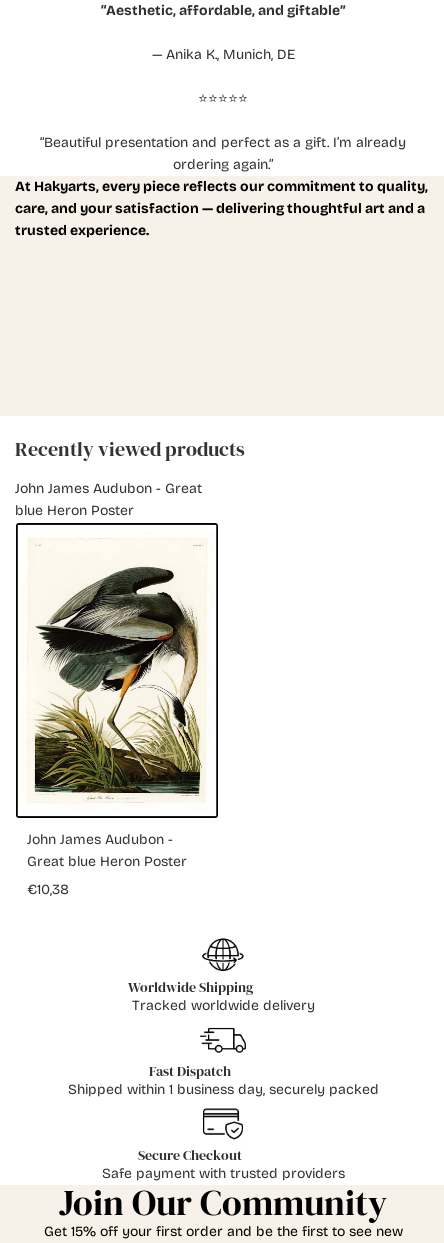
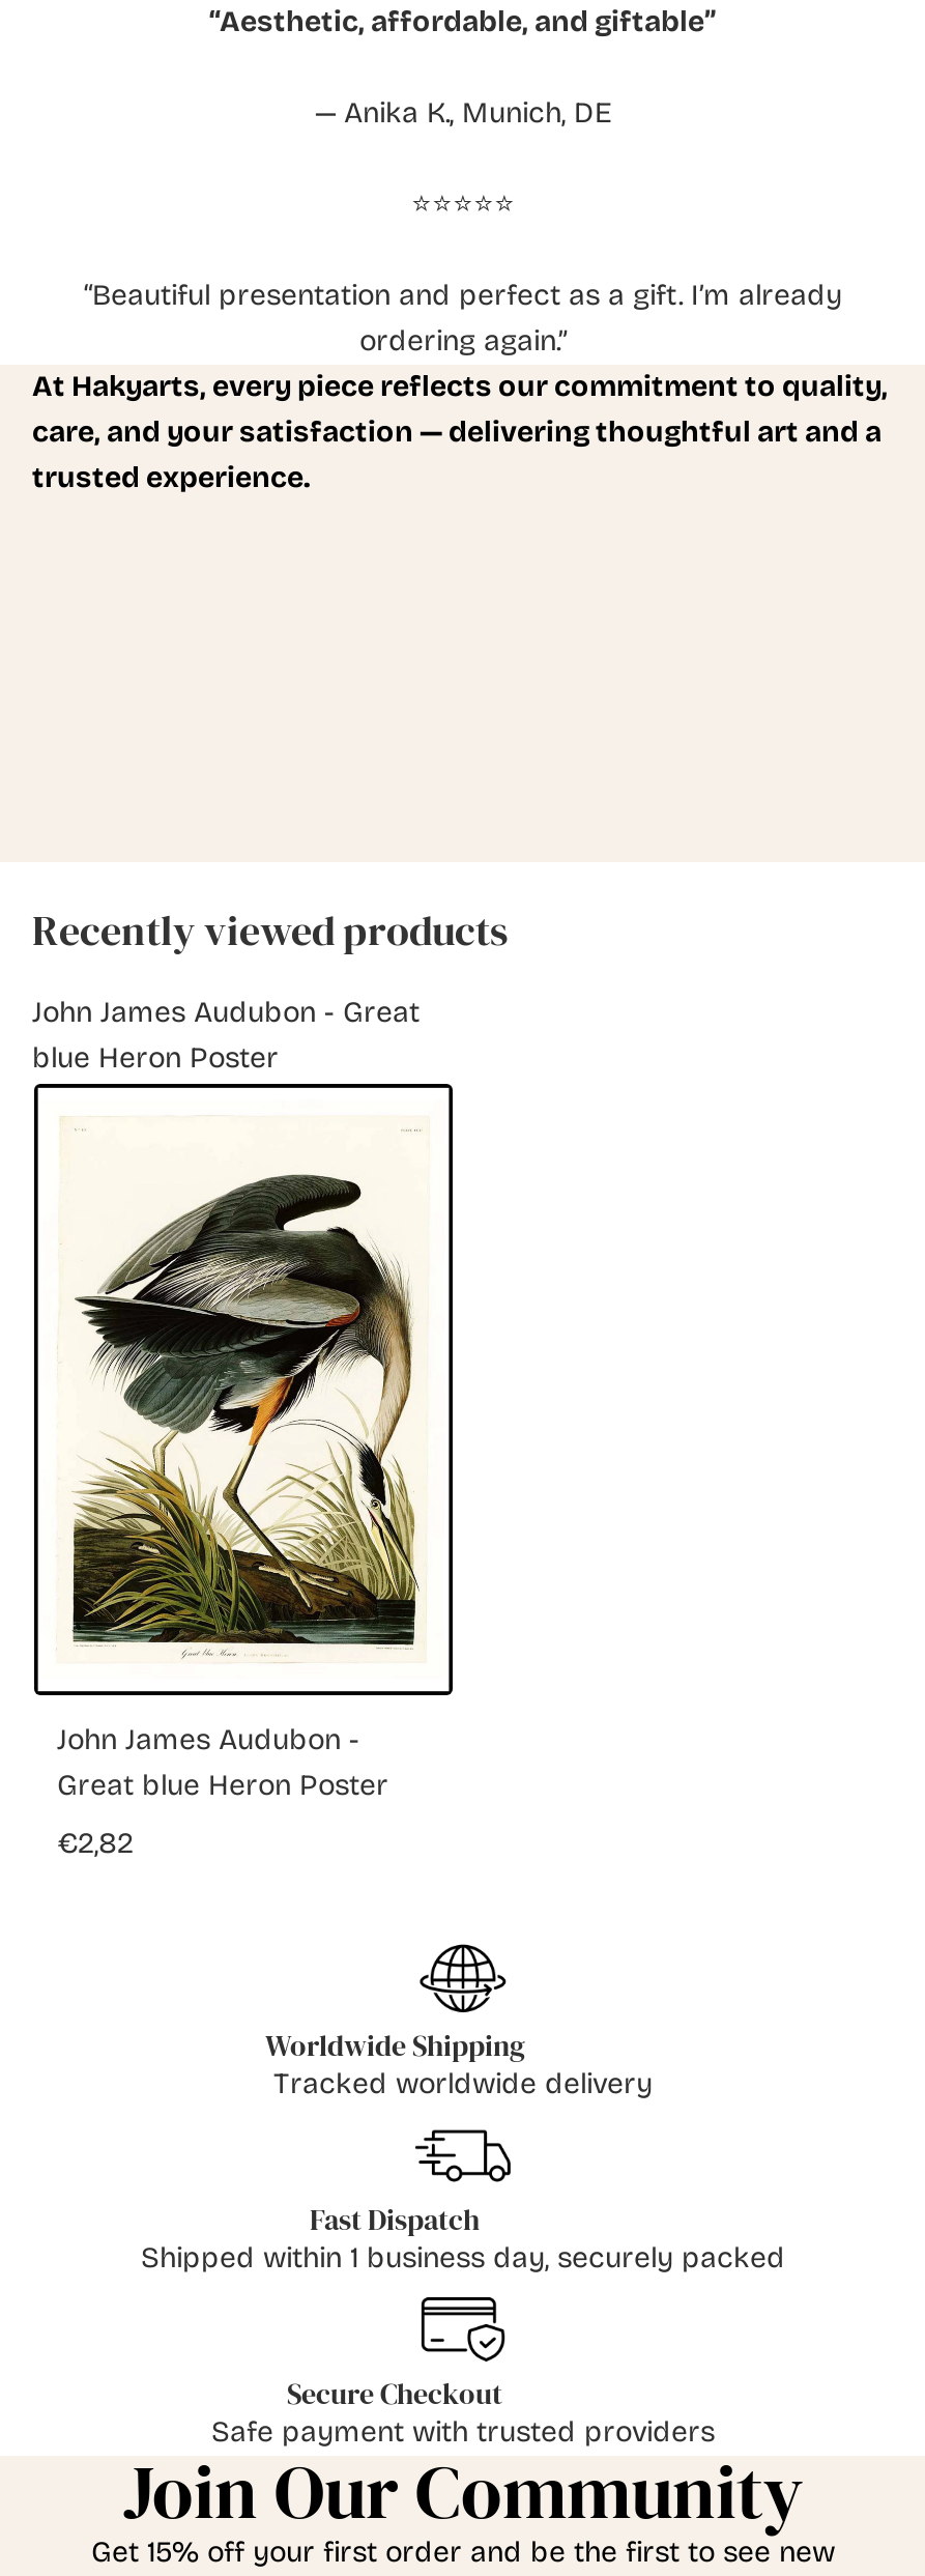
- €10,38
+ €2,82
